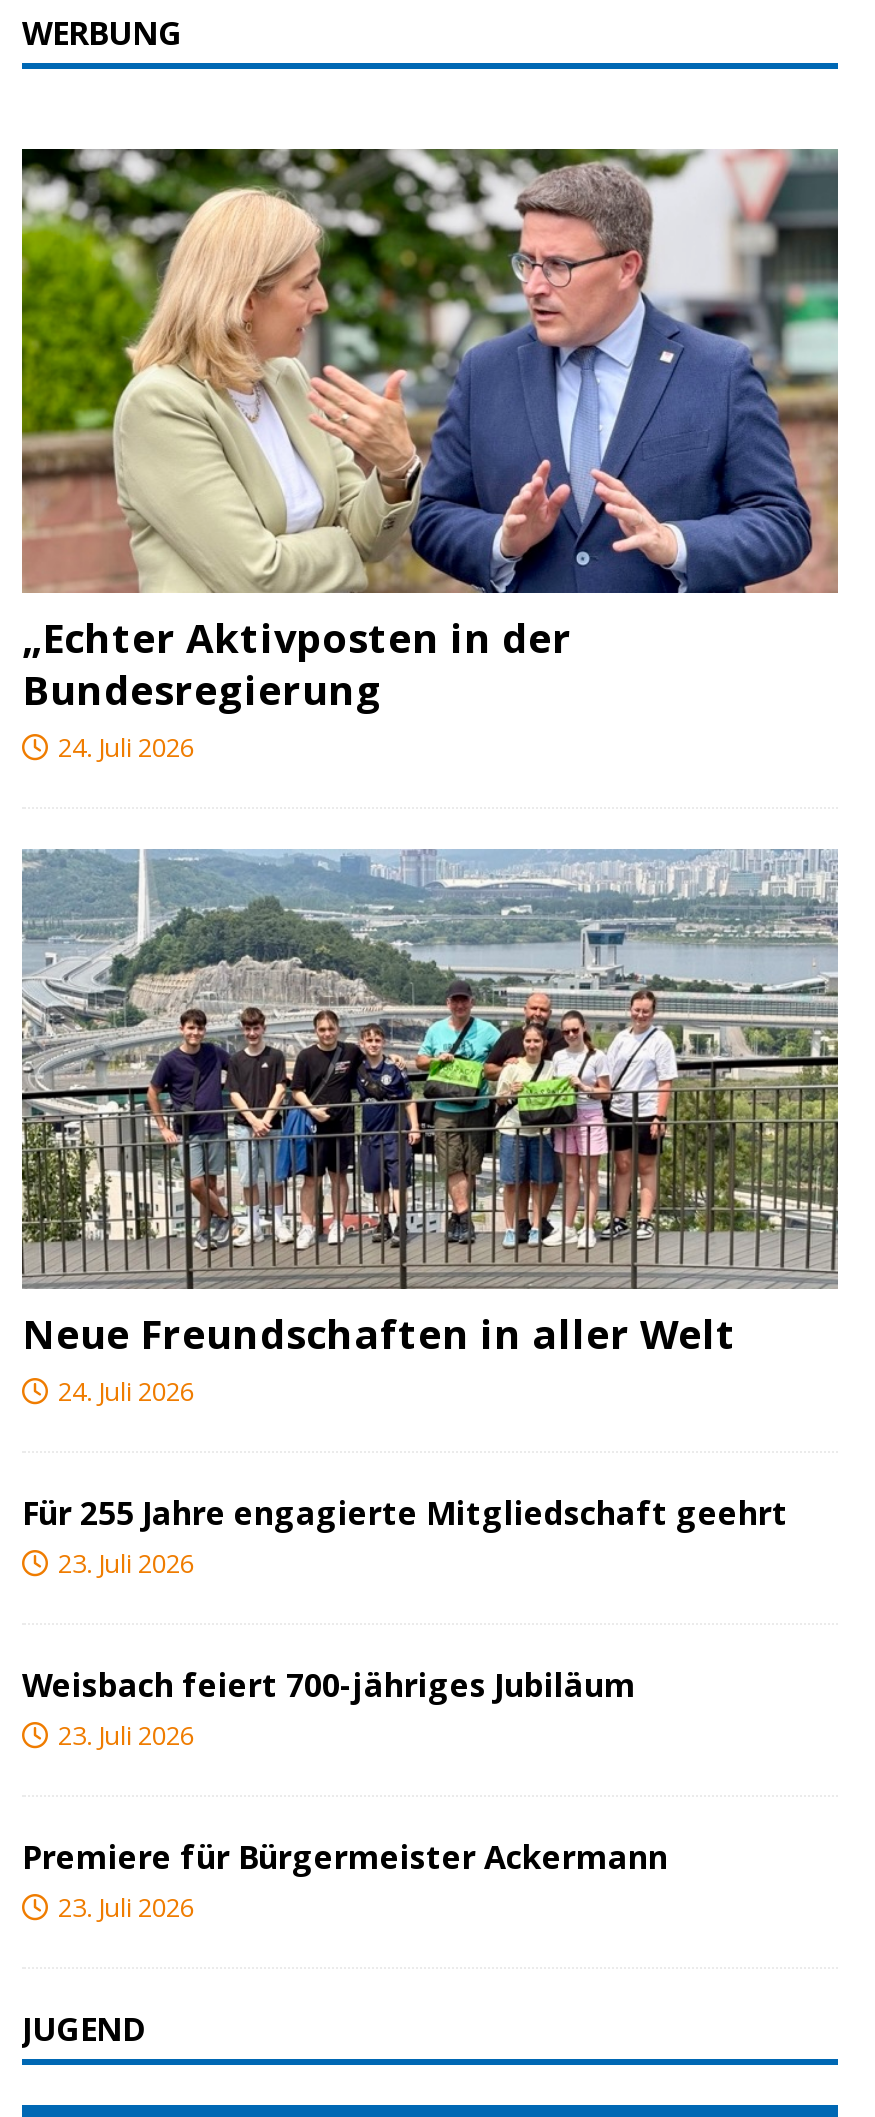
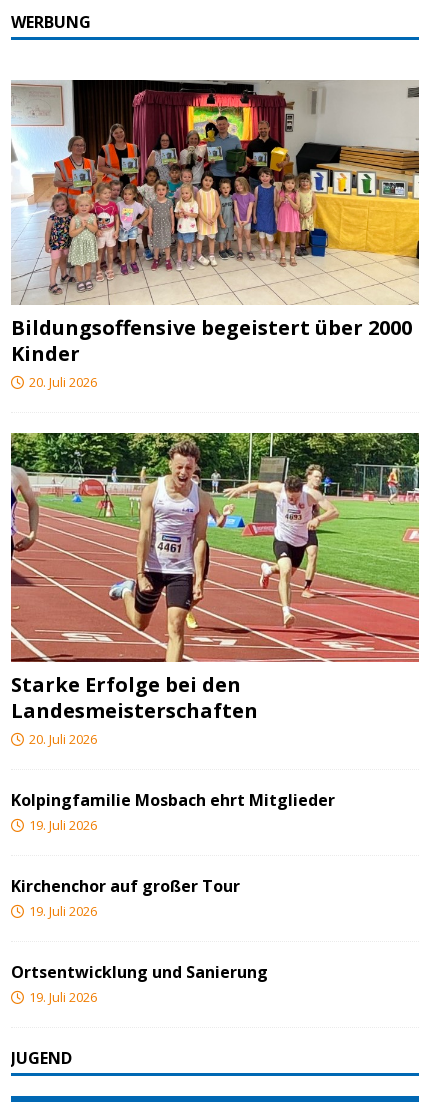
- [image]
+ [image]

- „Echter Aktivposten in der
- Bundesregierung
- 24. Juli 2026
+ Bildungsoffensive begeistert über 2000
+ Kinder
+ 20. Juli 2026

- [image]
- Neue Freundschaften in aller Welt
- 24. Juli 2026
+ [image]
+ Starke Erfolge bei den
+ Landesmeisterschaften
+ 20. Juli 2026

- Für 255 Jahre engagierte Mitgliedschaft geehrt
- 23. Juli 2026
+ Kolpingfamilie Mosbach ehrt Mitglieder
+ 19. Juli 2026

- Weisbach feiert 700-jähriges Jubiläum
- 23. Juli 2026
+ Kirchenchor auf großer Tour
+ 19. Juli 2026

- Premiere für Bürgermeister Ackermann
- 23. Juli 2026
+ Ortsentwicklung und Sanierung
+ 19. Juli 2026
